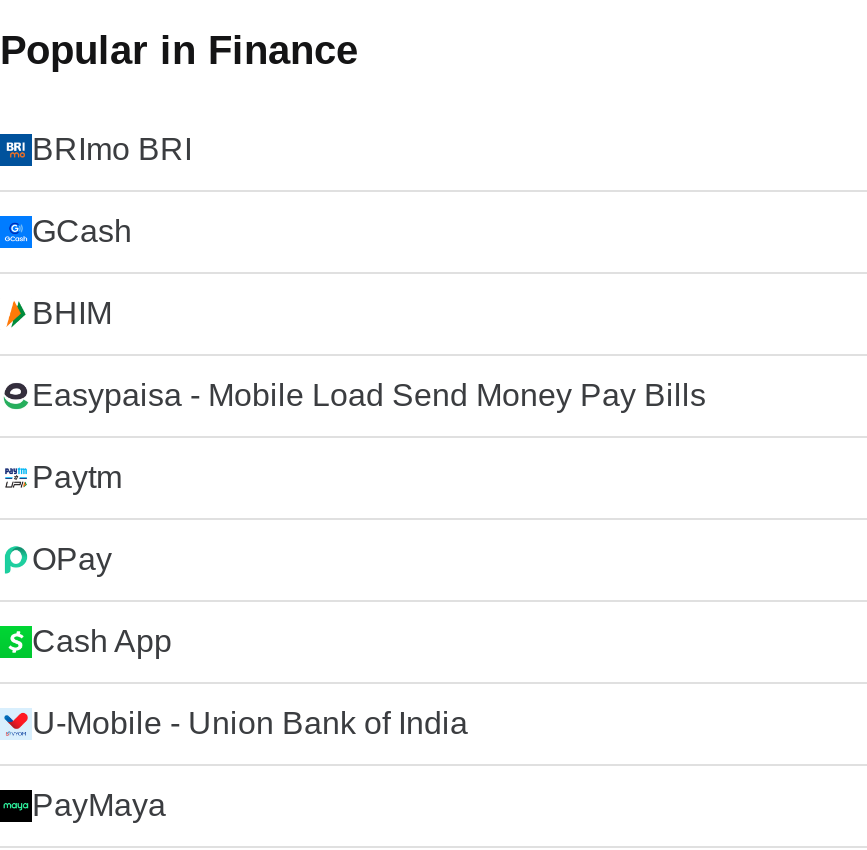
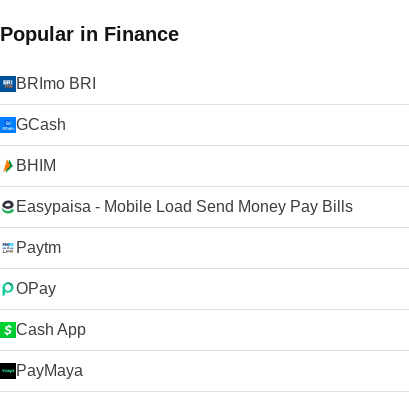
- U-Mobile - Union Bank of India
